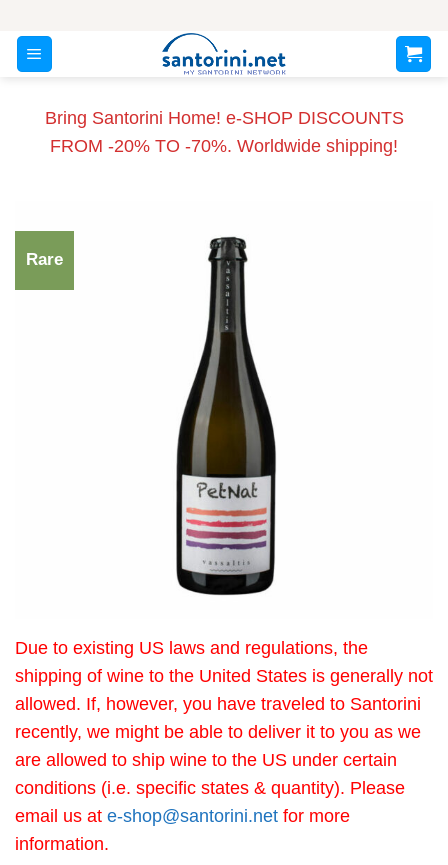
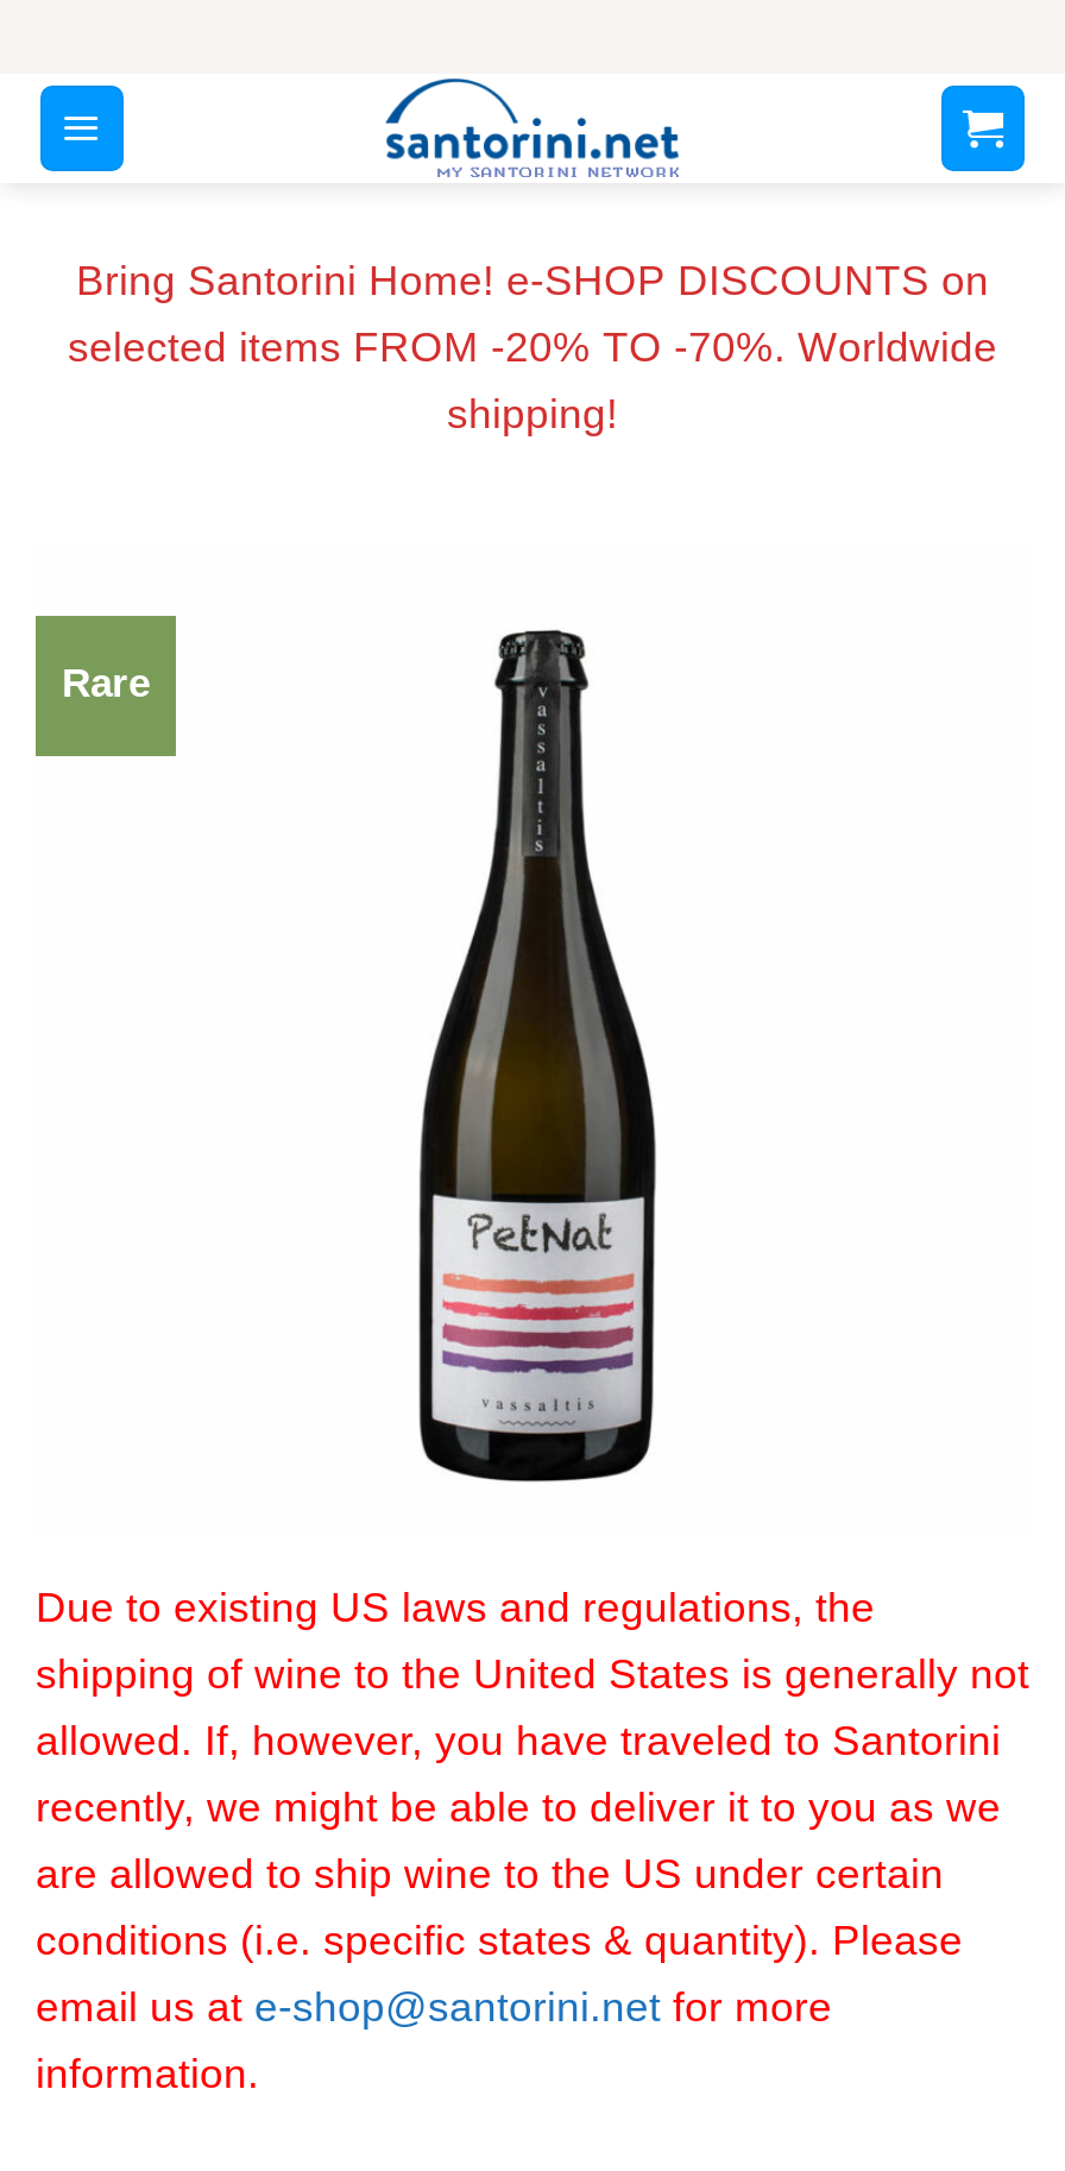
- Bring Santorini Home! e-SHOP DISCOUNTS
- FROM -20% TO -70%. Worldwide shipping!
+ Bring Santorini Home! e-SHOP DISCOUNTS on
+ selected items FROM -20% TO -70%. Worldwide
+ shipping!
